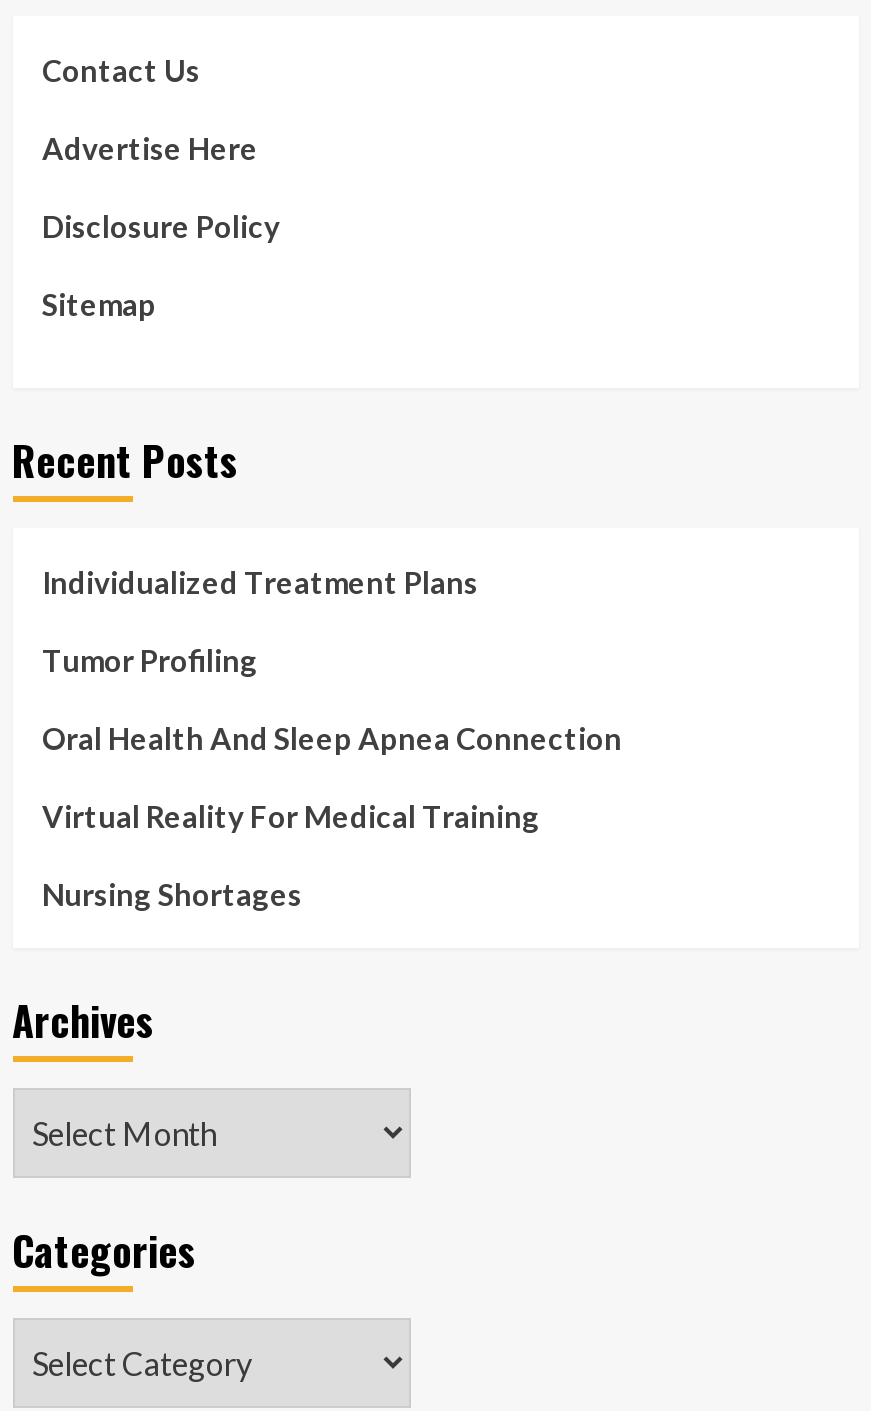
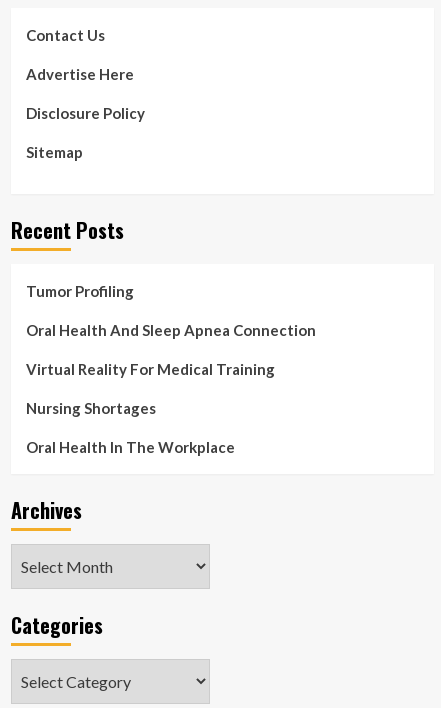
- Individualized Treatment Plans

moved up: Tumor Profiling | Oral Health And Sleep Apnea Connection | Virtual Reality For Medical Training | Nursing Shortages

+ Oral Health In The Workplace
